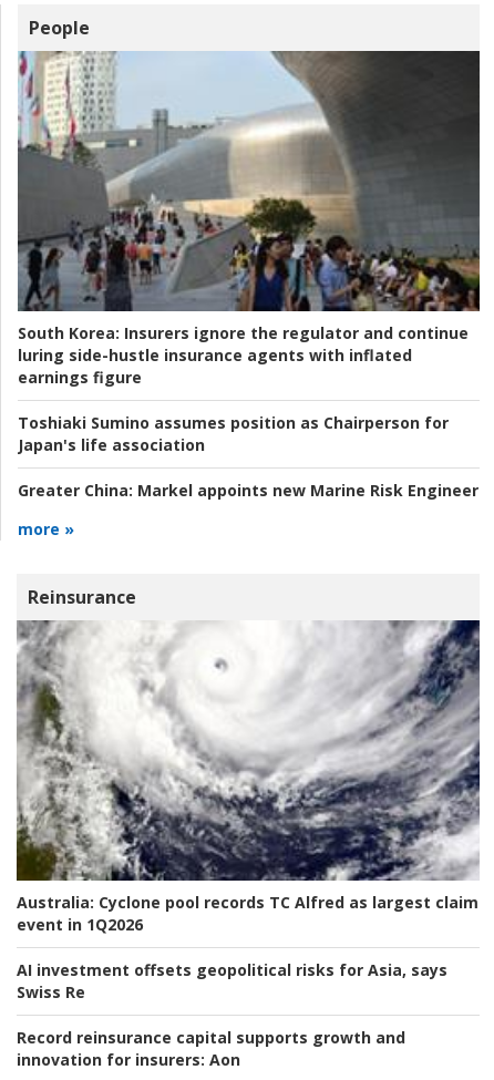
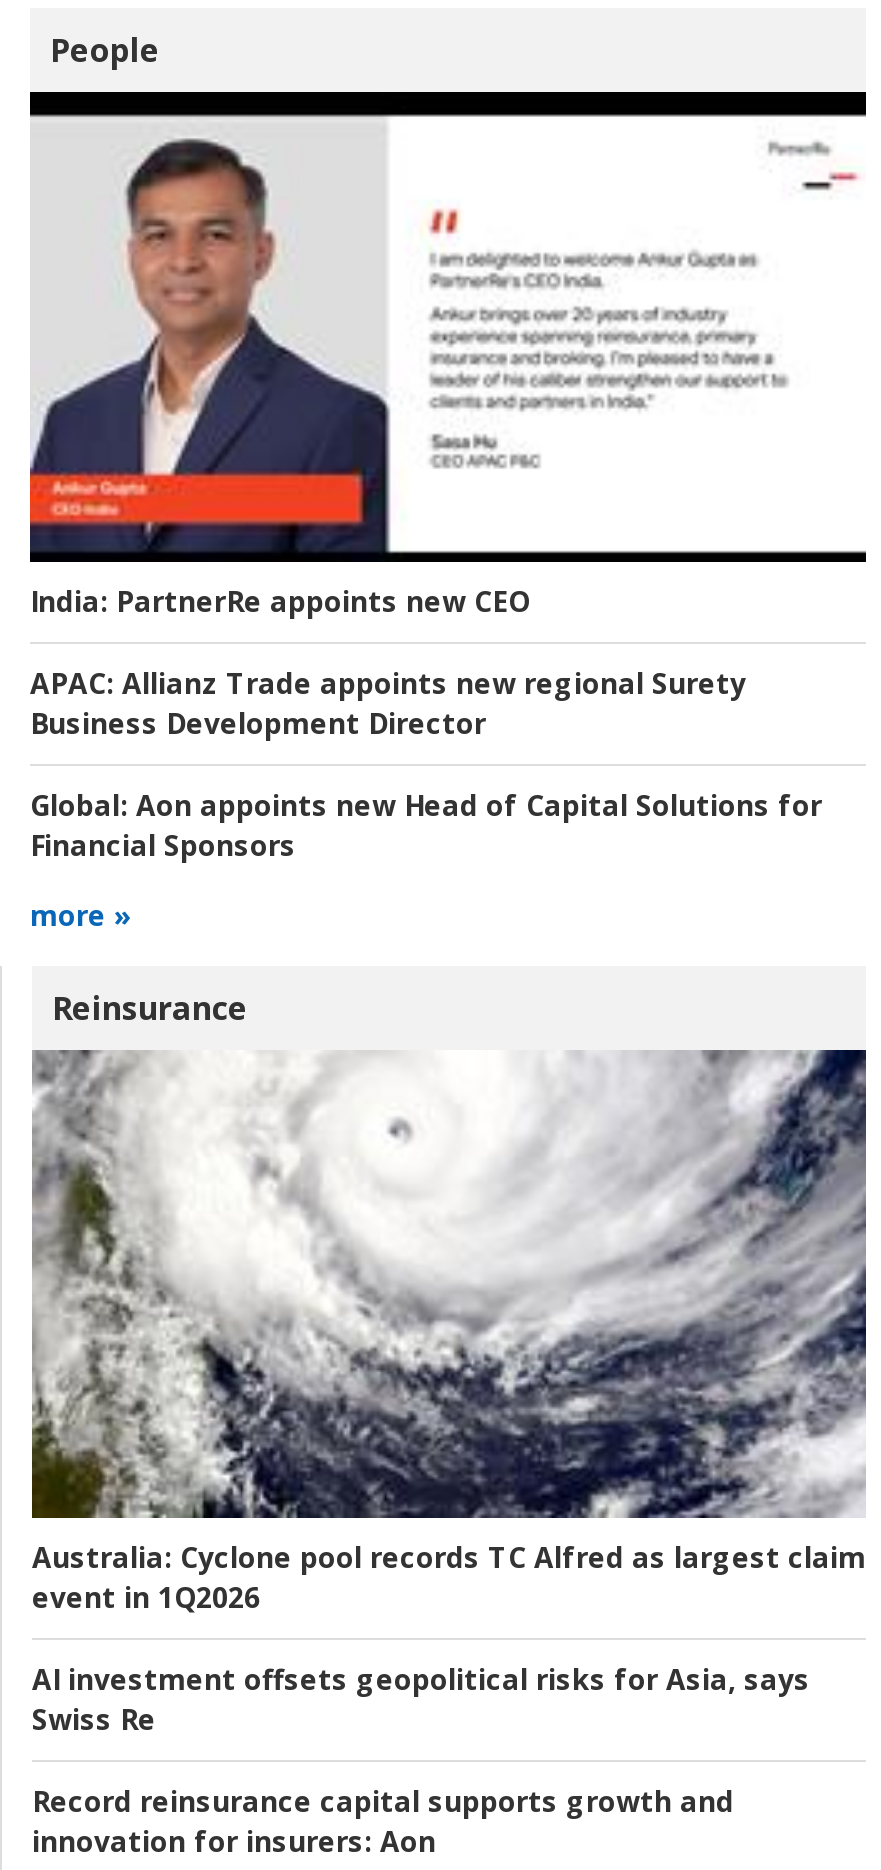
- [image]
- South Korea: Insurers ignore the regulator and continue
- luring side-hustle insurance agents with inflated
- earnings figure
+ [image]
+ India: PartnerRe appoints new CEO

- Toshiaki Sumino assumes position as Chairperson for
- Japan's life association
+ APAC: Allianz Trade appoints new regional Surety
+ Business Development Director

- Greater China: Markel appoints new Marine Risk Engineer
+ Global: Aon appoints new Head of Capital Solutions for
+ Financial Sponsors
